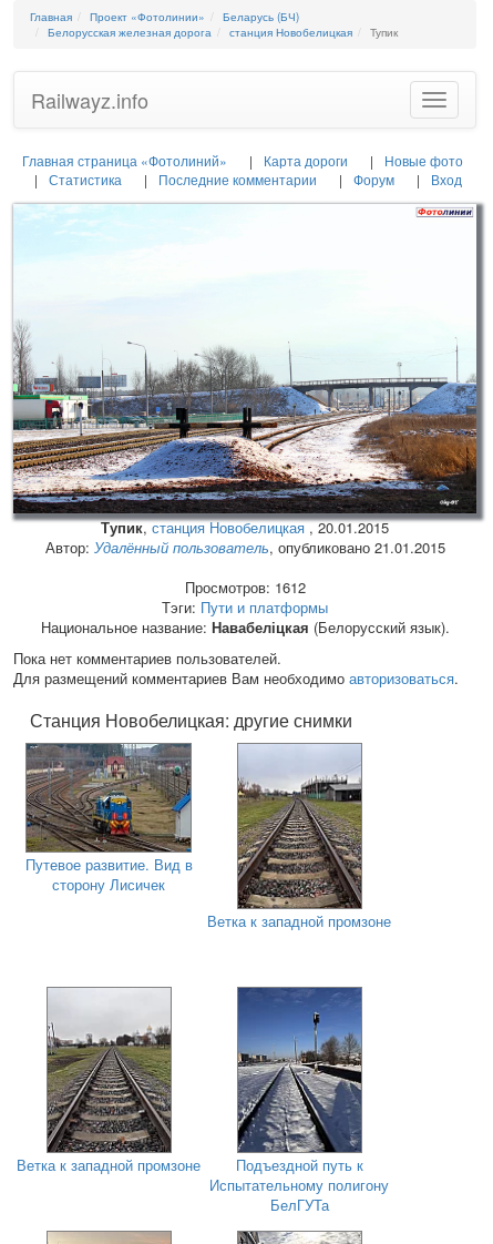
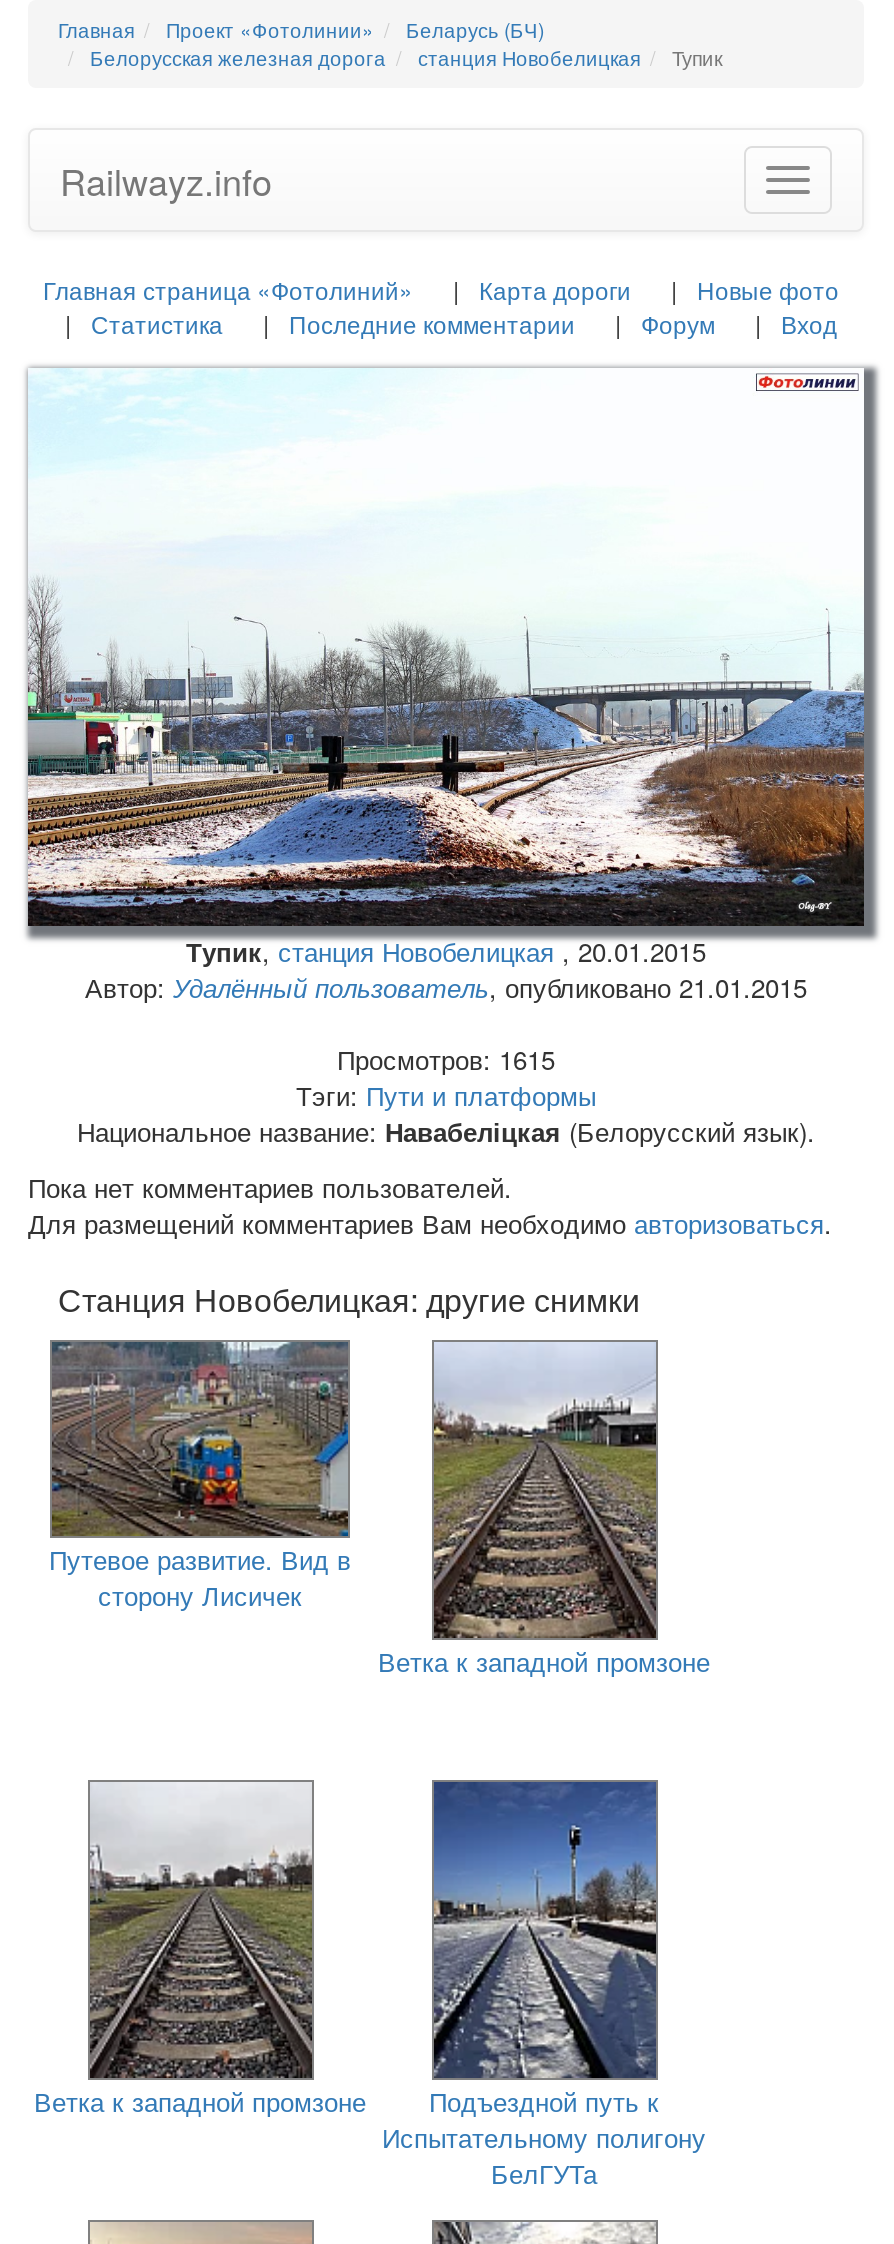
- Просмотров: 1612
+ Просмотров: 1615
